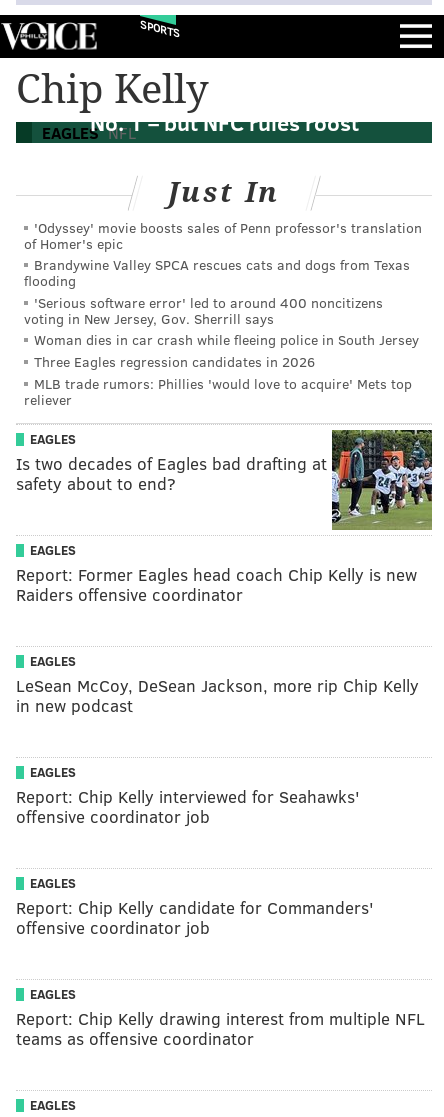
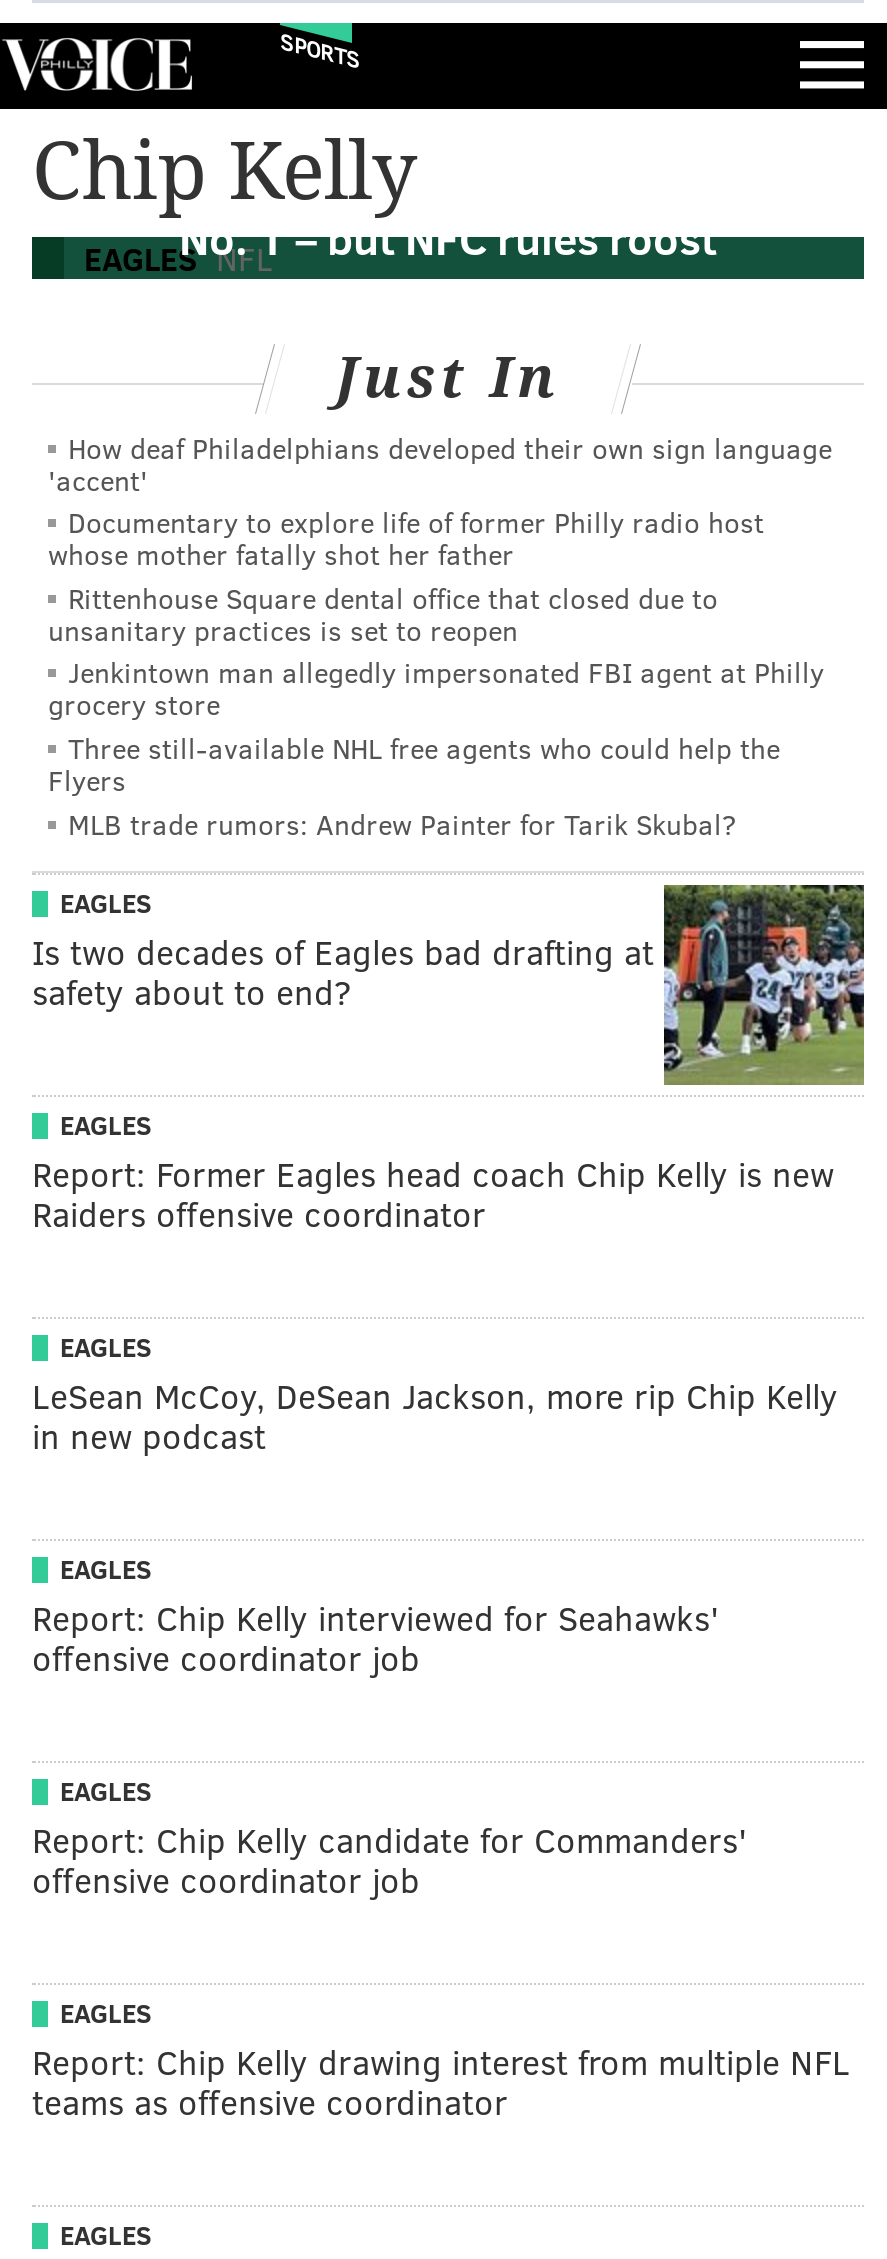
- 'Odyssey' movie boosts sales of Penn professor's translation
- of Homer's epic
- Brandywine Valley SPCA rescues cats and dogs from Texas
- flooding
- 'Serious software error' led to around 400 noncitizens
- voting in New Jersey, Gov. Sherrill says
- Woman dies in car crash while fleeing police in South Jersey
- Three Eagles regression candidates in 2026
- MLB trade rumors: Phillies 'would love to acquire' Mets top
- reliever
+ How deaf Philadelphians developed their own sign language
+ 'accent'
+ Documentary to explore life of former Philly radio host
+ whose mother fatally shot her father
+ Rittenhouse Square dental office that closed due to
+ unsanitary practices is set to reopen
+ Jenkintown man allegedly impersonated FBI agent at Philly
+ grocery store
+ Three still-available NHL free agents who could help the
+ Flyers
+ MLB trade rumors: Andrew Painter for Tarik Skubal?
